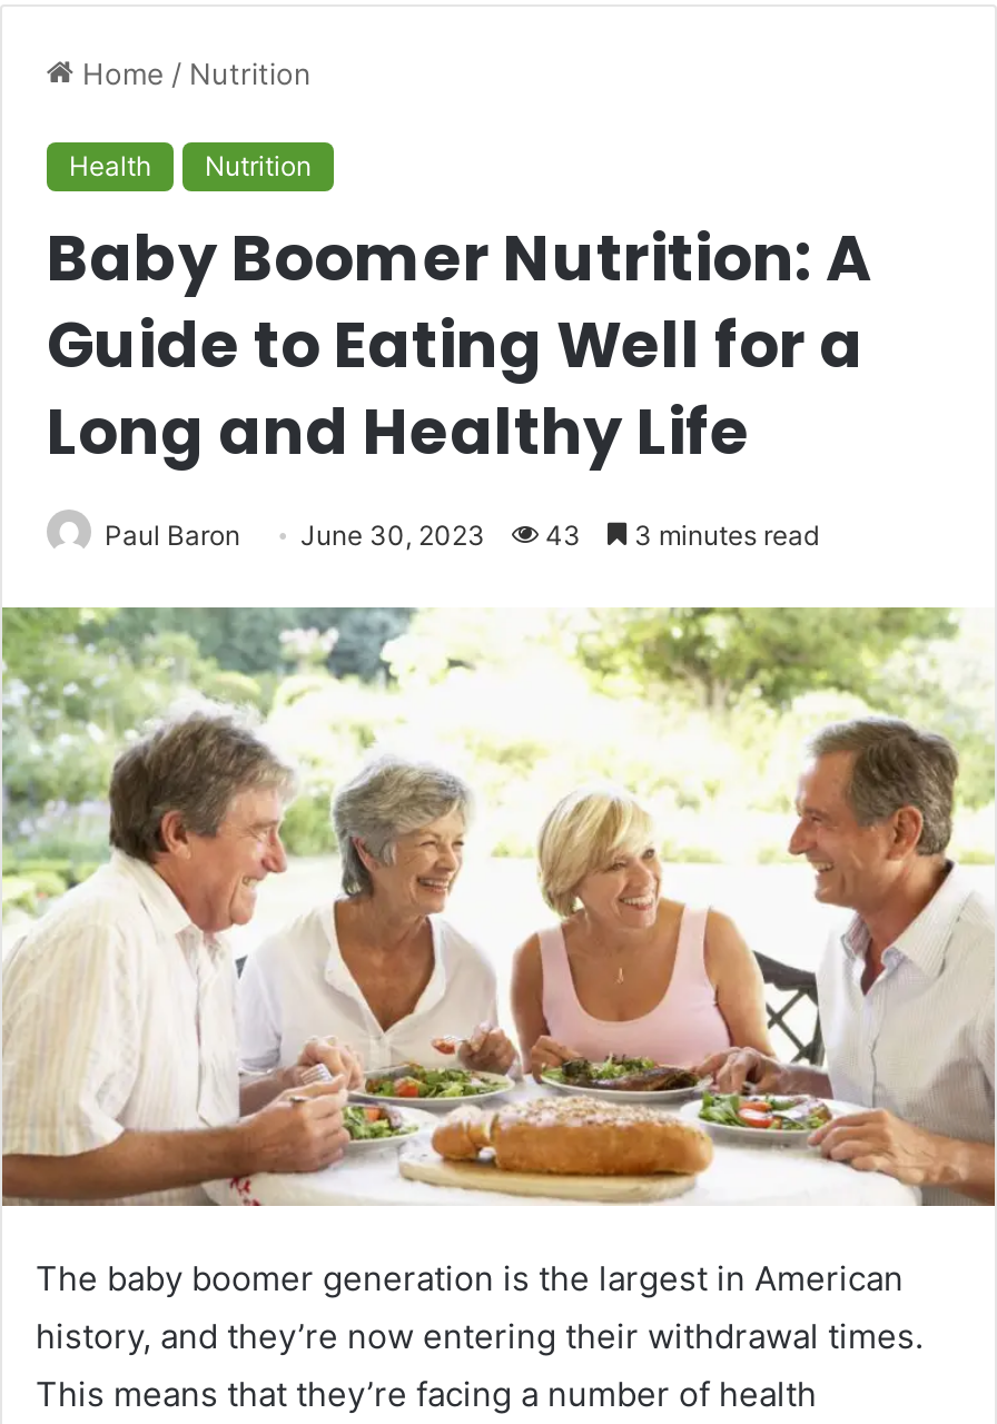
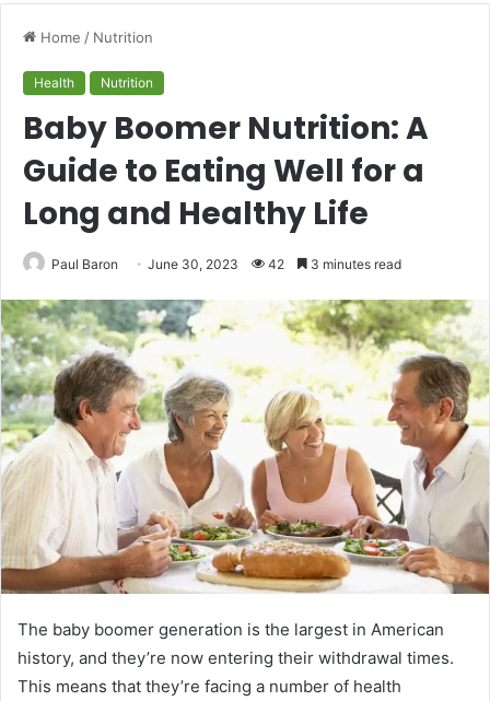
- Paul Baron June 30, 2023 43 3 minutes read
+ Paul Baron June 30, 2023 42 3 minutes read
